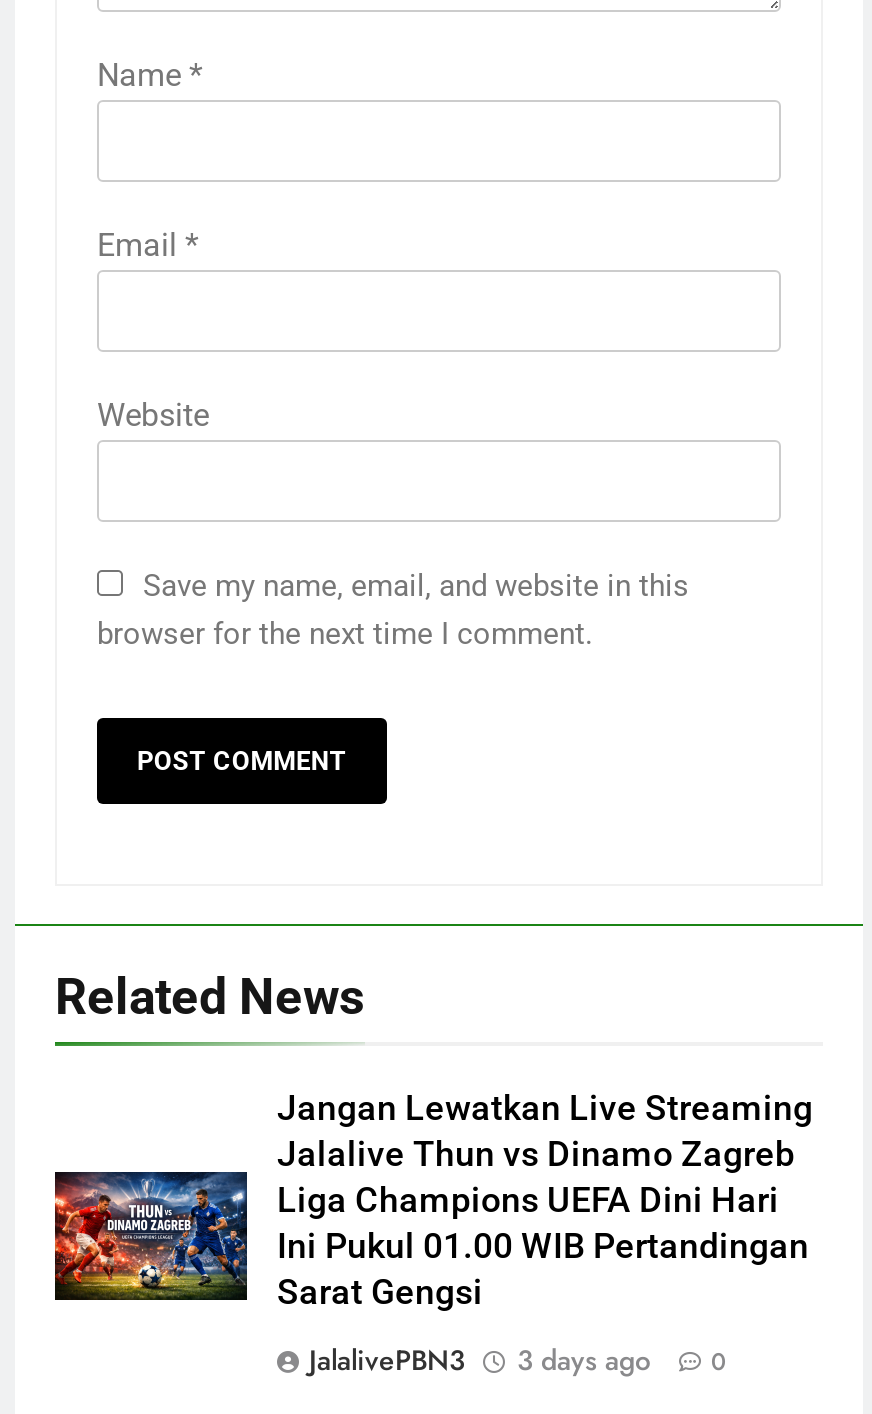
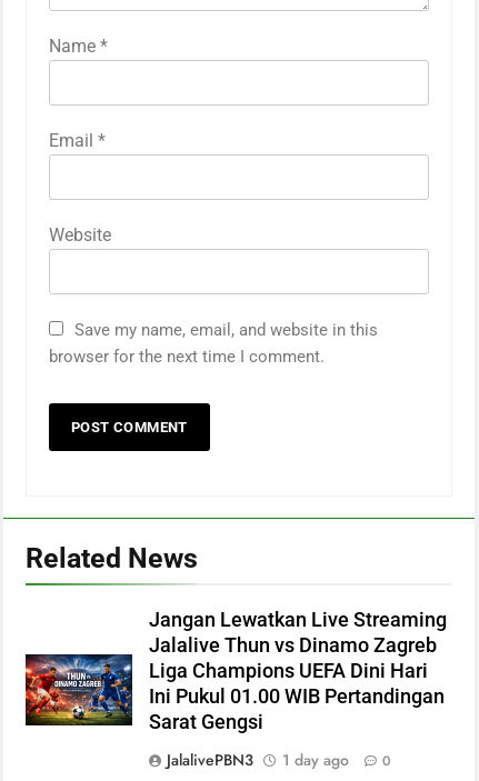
- JalalivePBN3 3 days ago 0
+ JalalivePBN3 1 day ago 0
